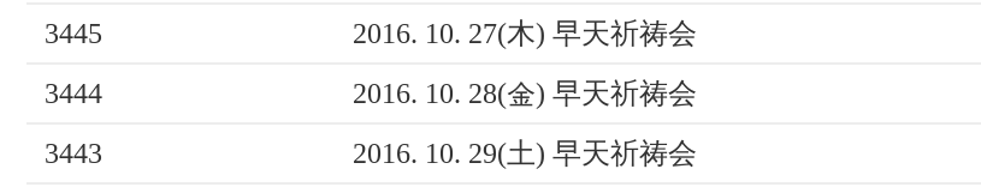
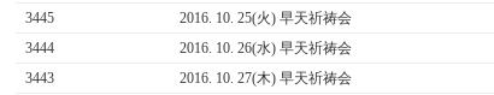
moved down: 2016. 10. 27(木) 早天祈祷会

+ 2016. 10. 25(火) 早天祈祷会

- 2016. 10. 28(金) 早天祈祷会
+ 2016. 10. 26(水) 早天祈祷会

- 2016. 10. 29(土) 早天祈祷会
